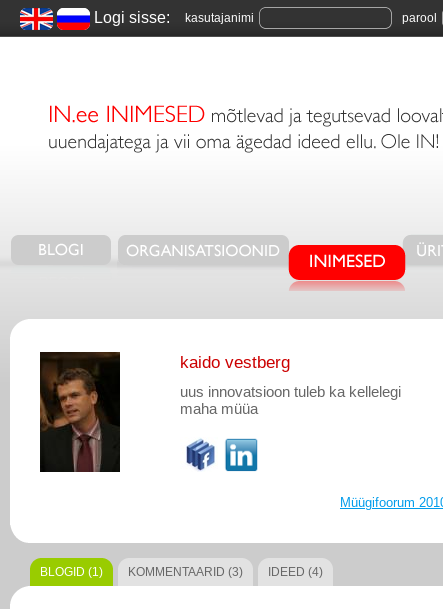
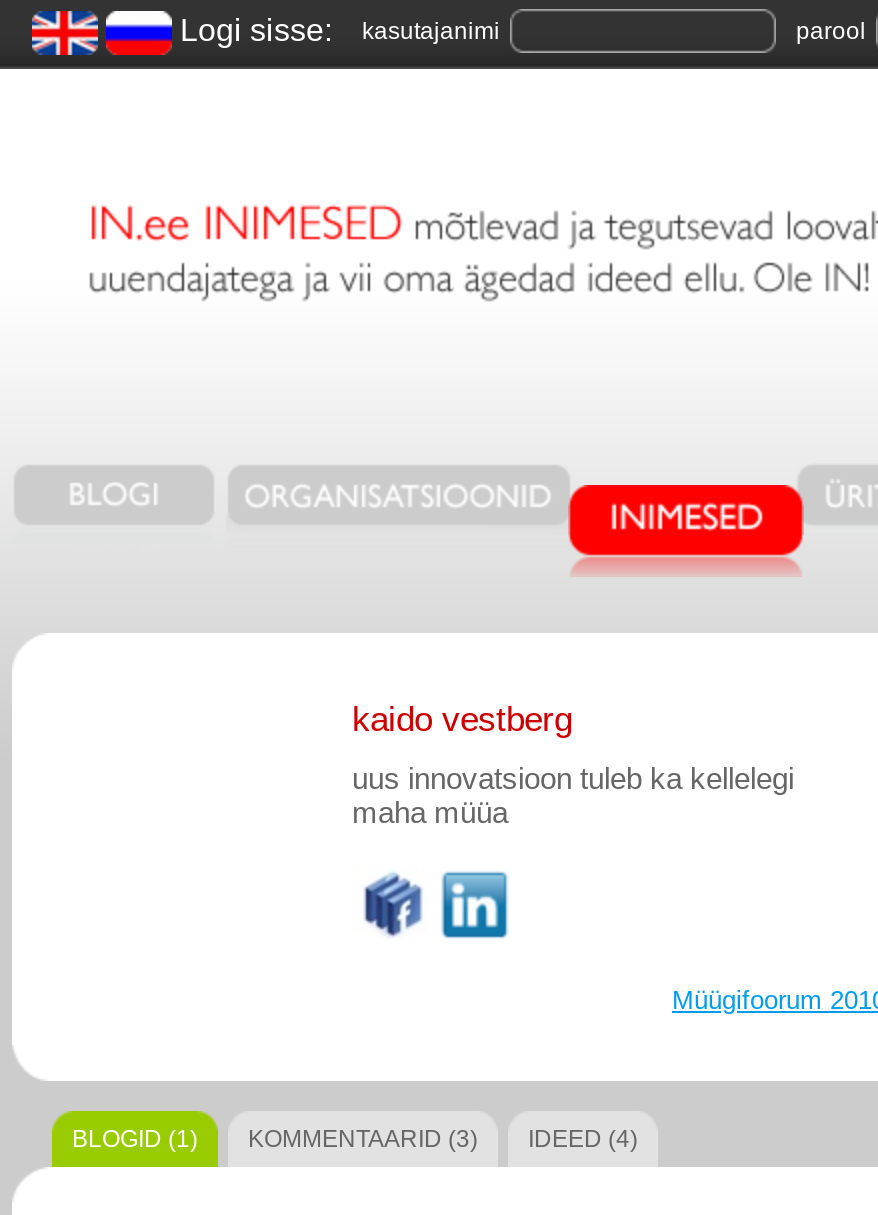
- [image]
